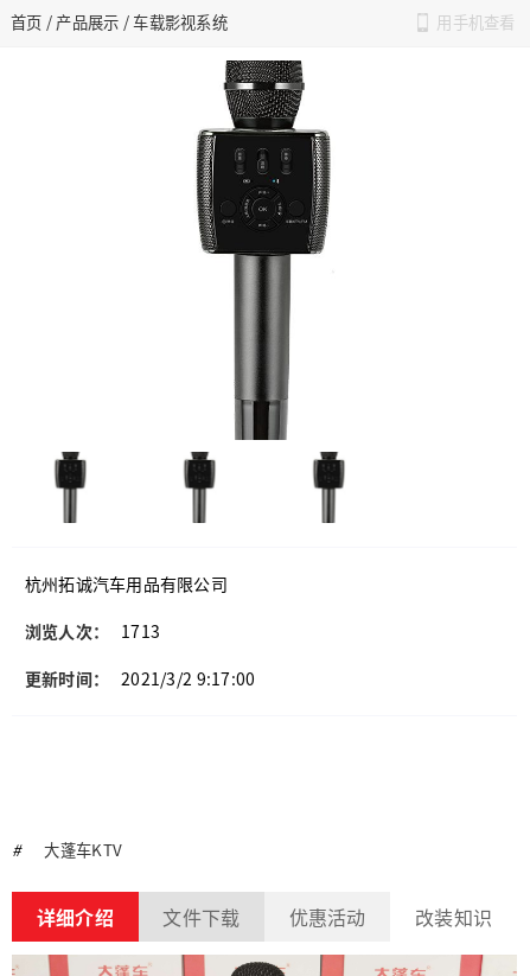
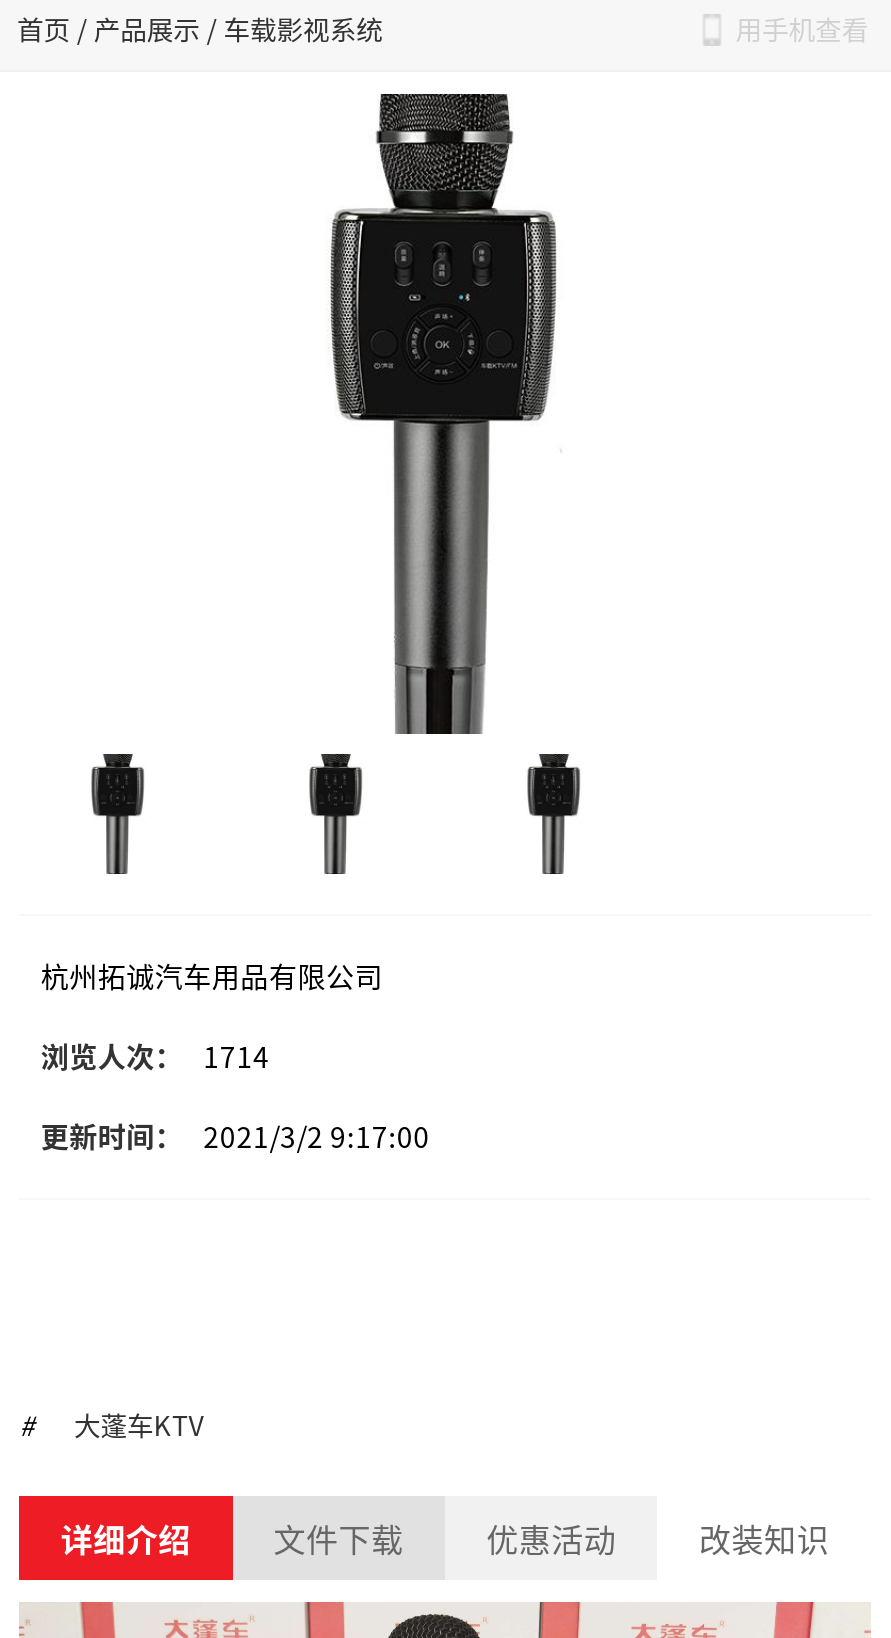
- 浏览人次： 1713
+ 浏览人次： 1714
